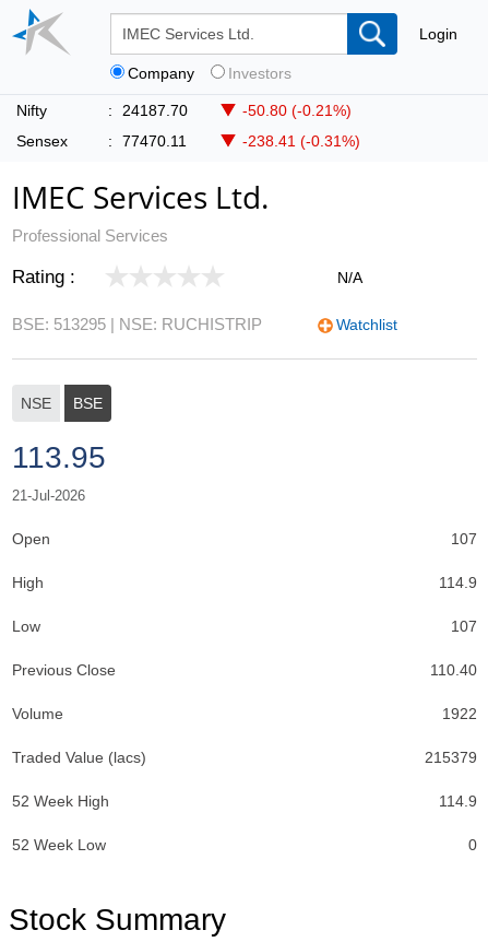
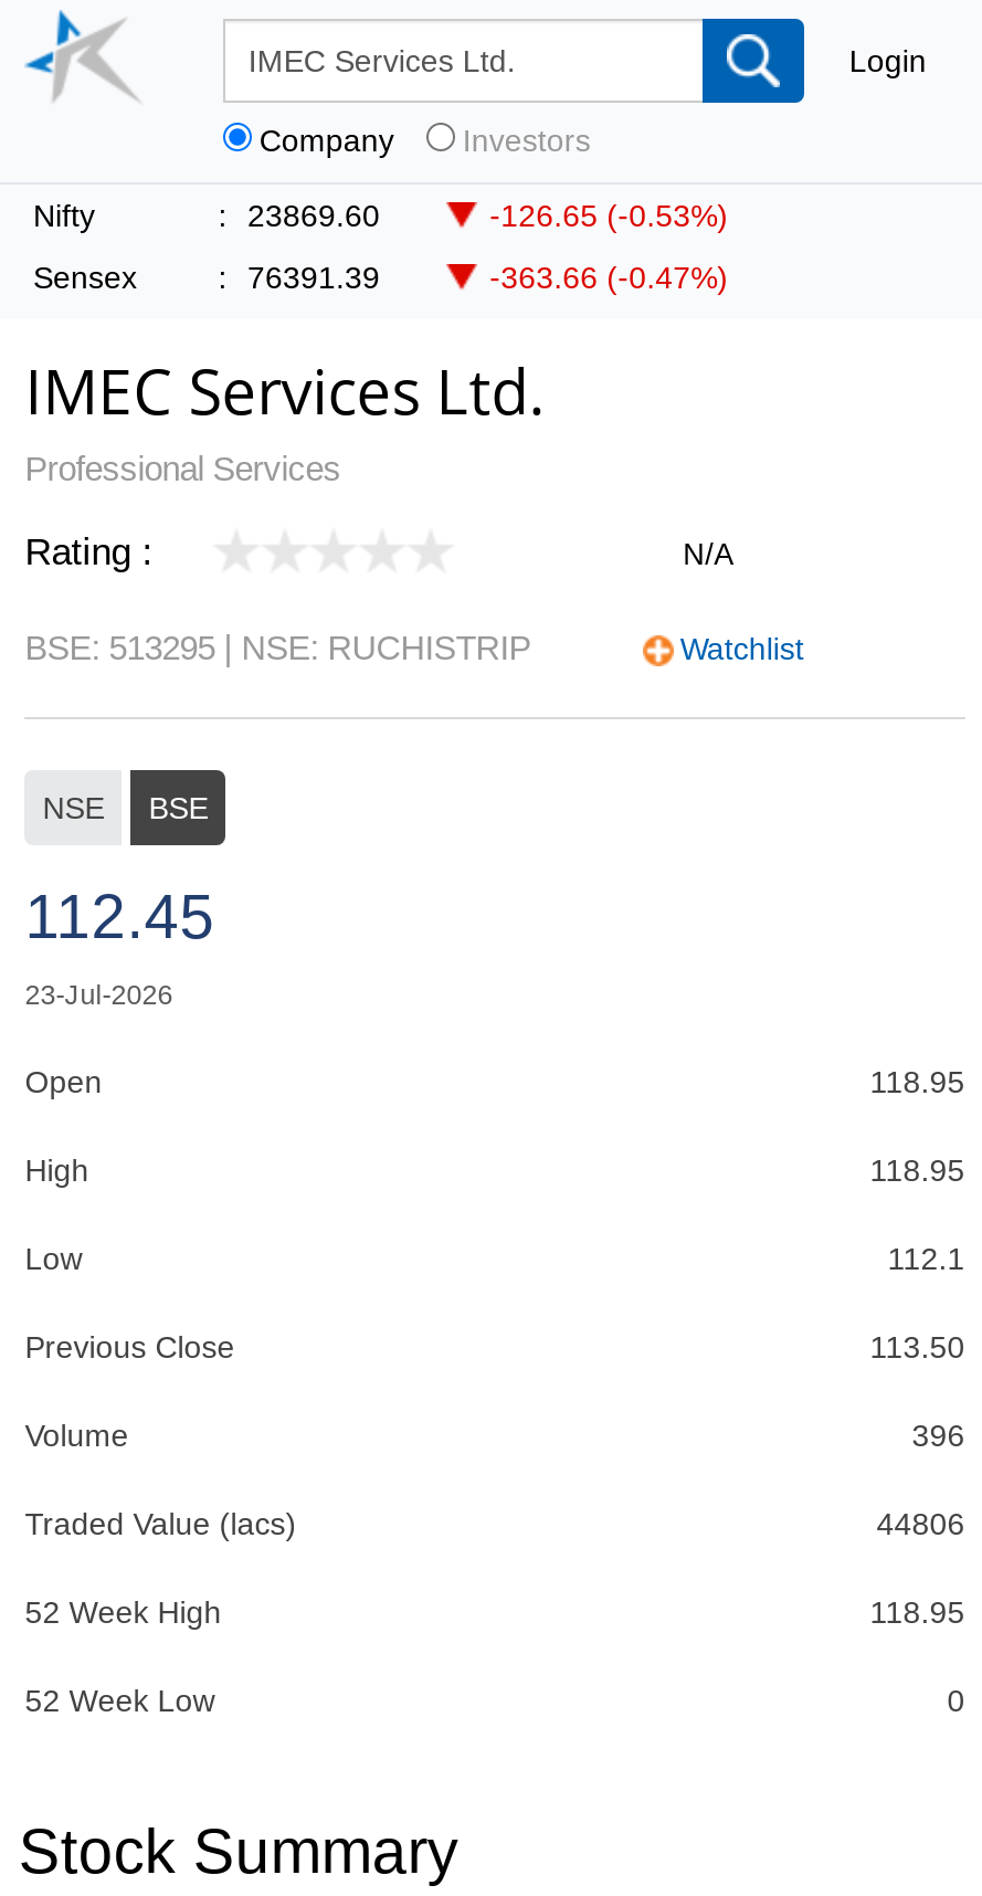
- 24187.70
+ 23869.60

- -50.80 (-0.21%)
+ -126.65 (-0.53%)

- 77470.11
+ 76391.39

- -238.41 (-0.31%)
+ -363.66 (-0.47%)

- 113.95
- 21-Jul-2026
+ 112.45
+ 23-Jul-2026

- 107
+ 118.95

- 114.9
+ 118.95

- 107
+ 112.1

- 110.40
+ 113.50

- 1922
+ 396

- 215379
+ 44806

- 114.9
+ 118.95
